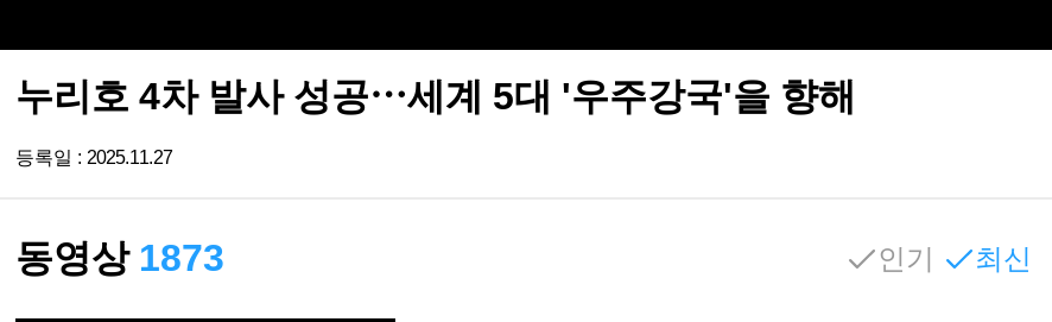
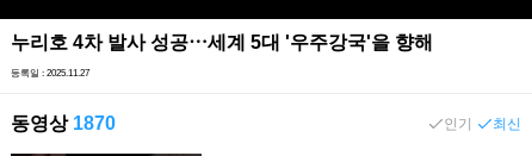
- 동영상 1873
+ 동영상 1870
